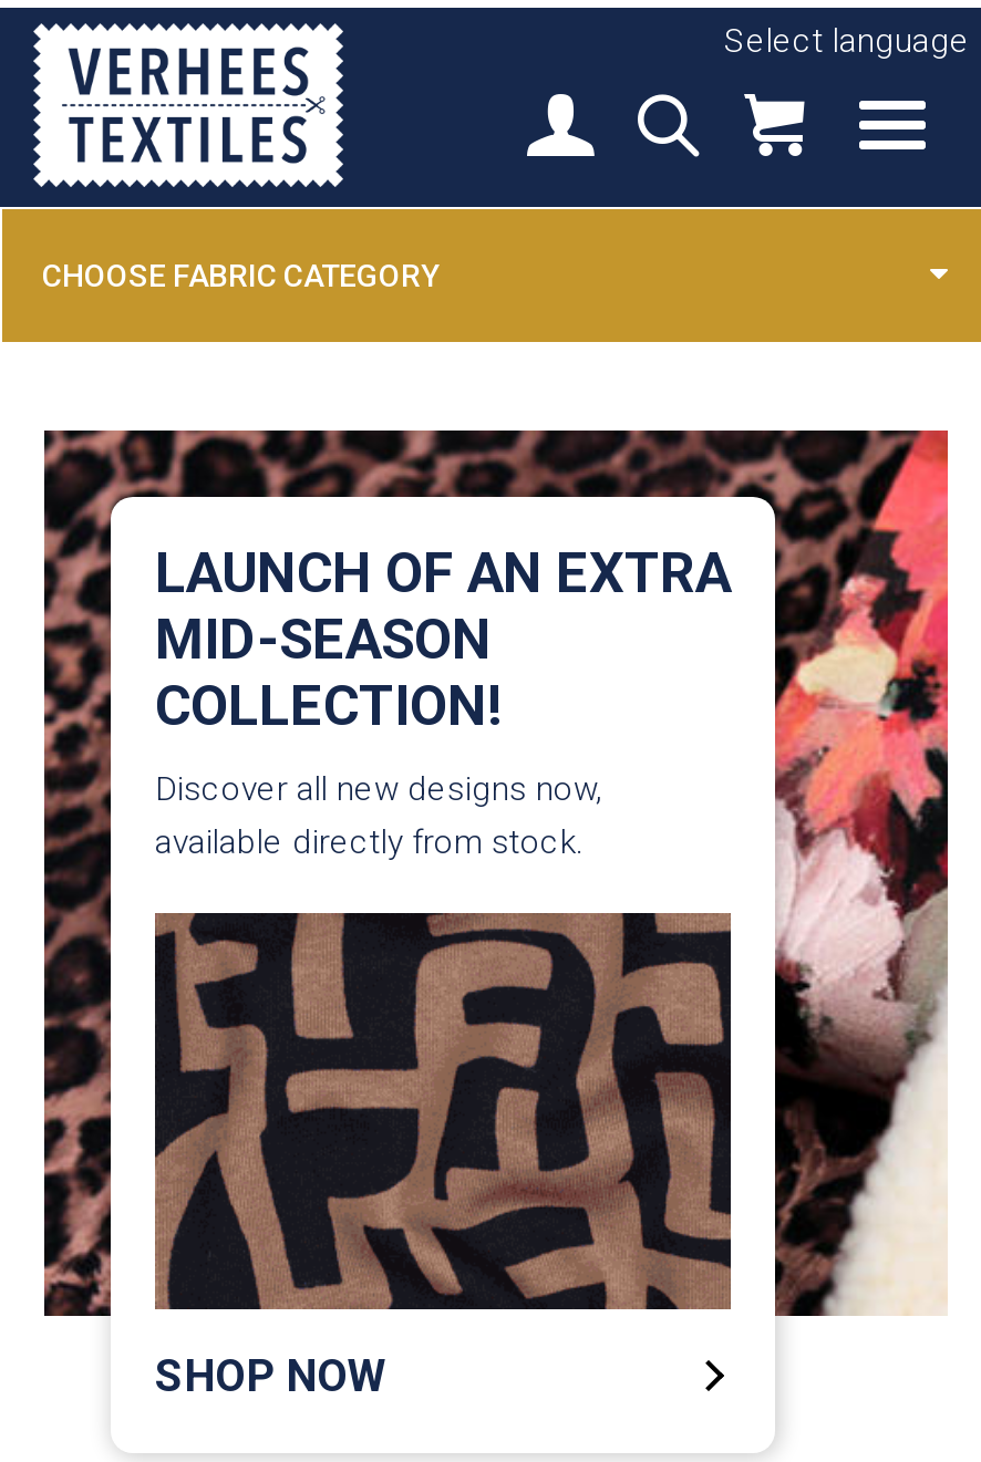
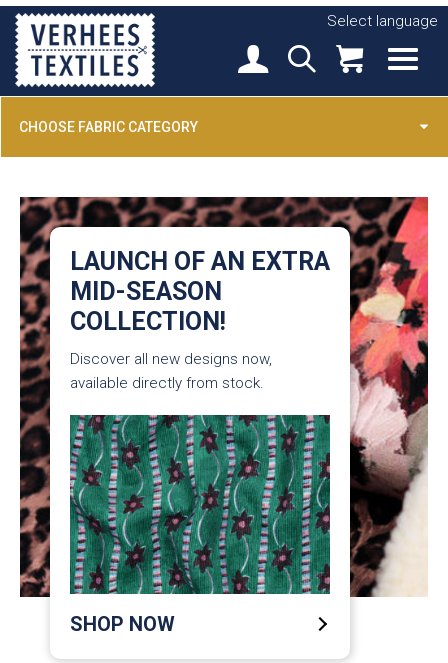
- [image]
+ [image]
